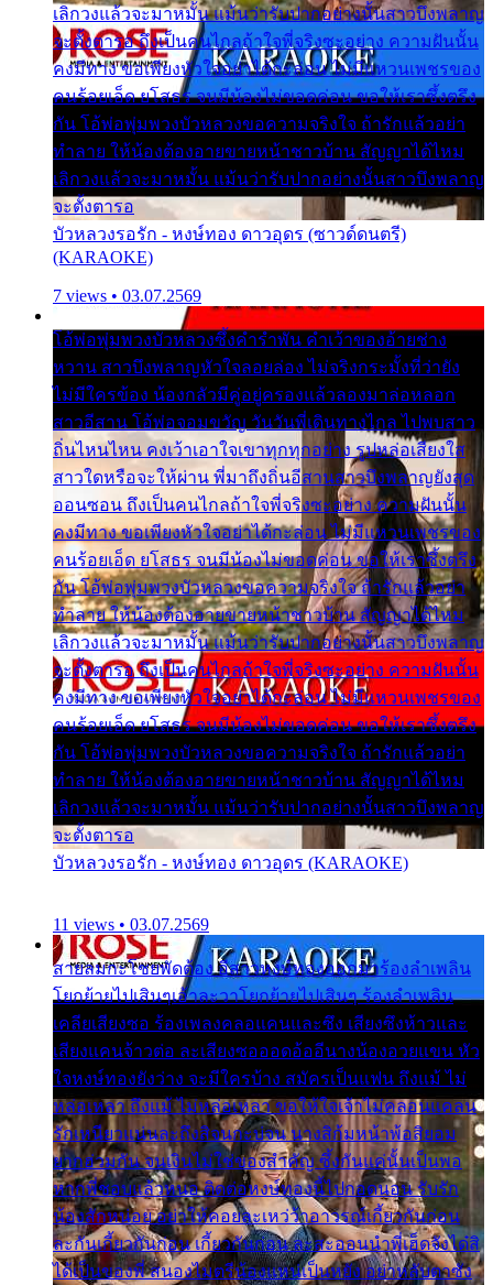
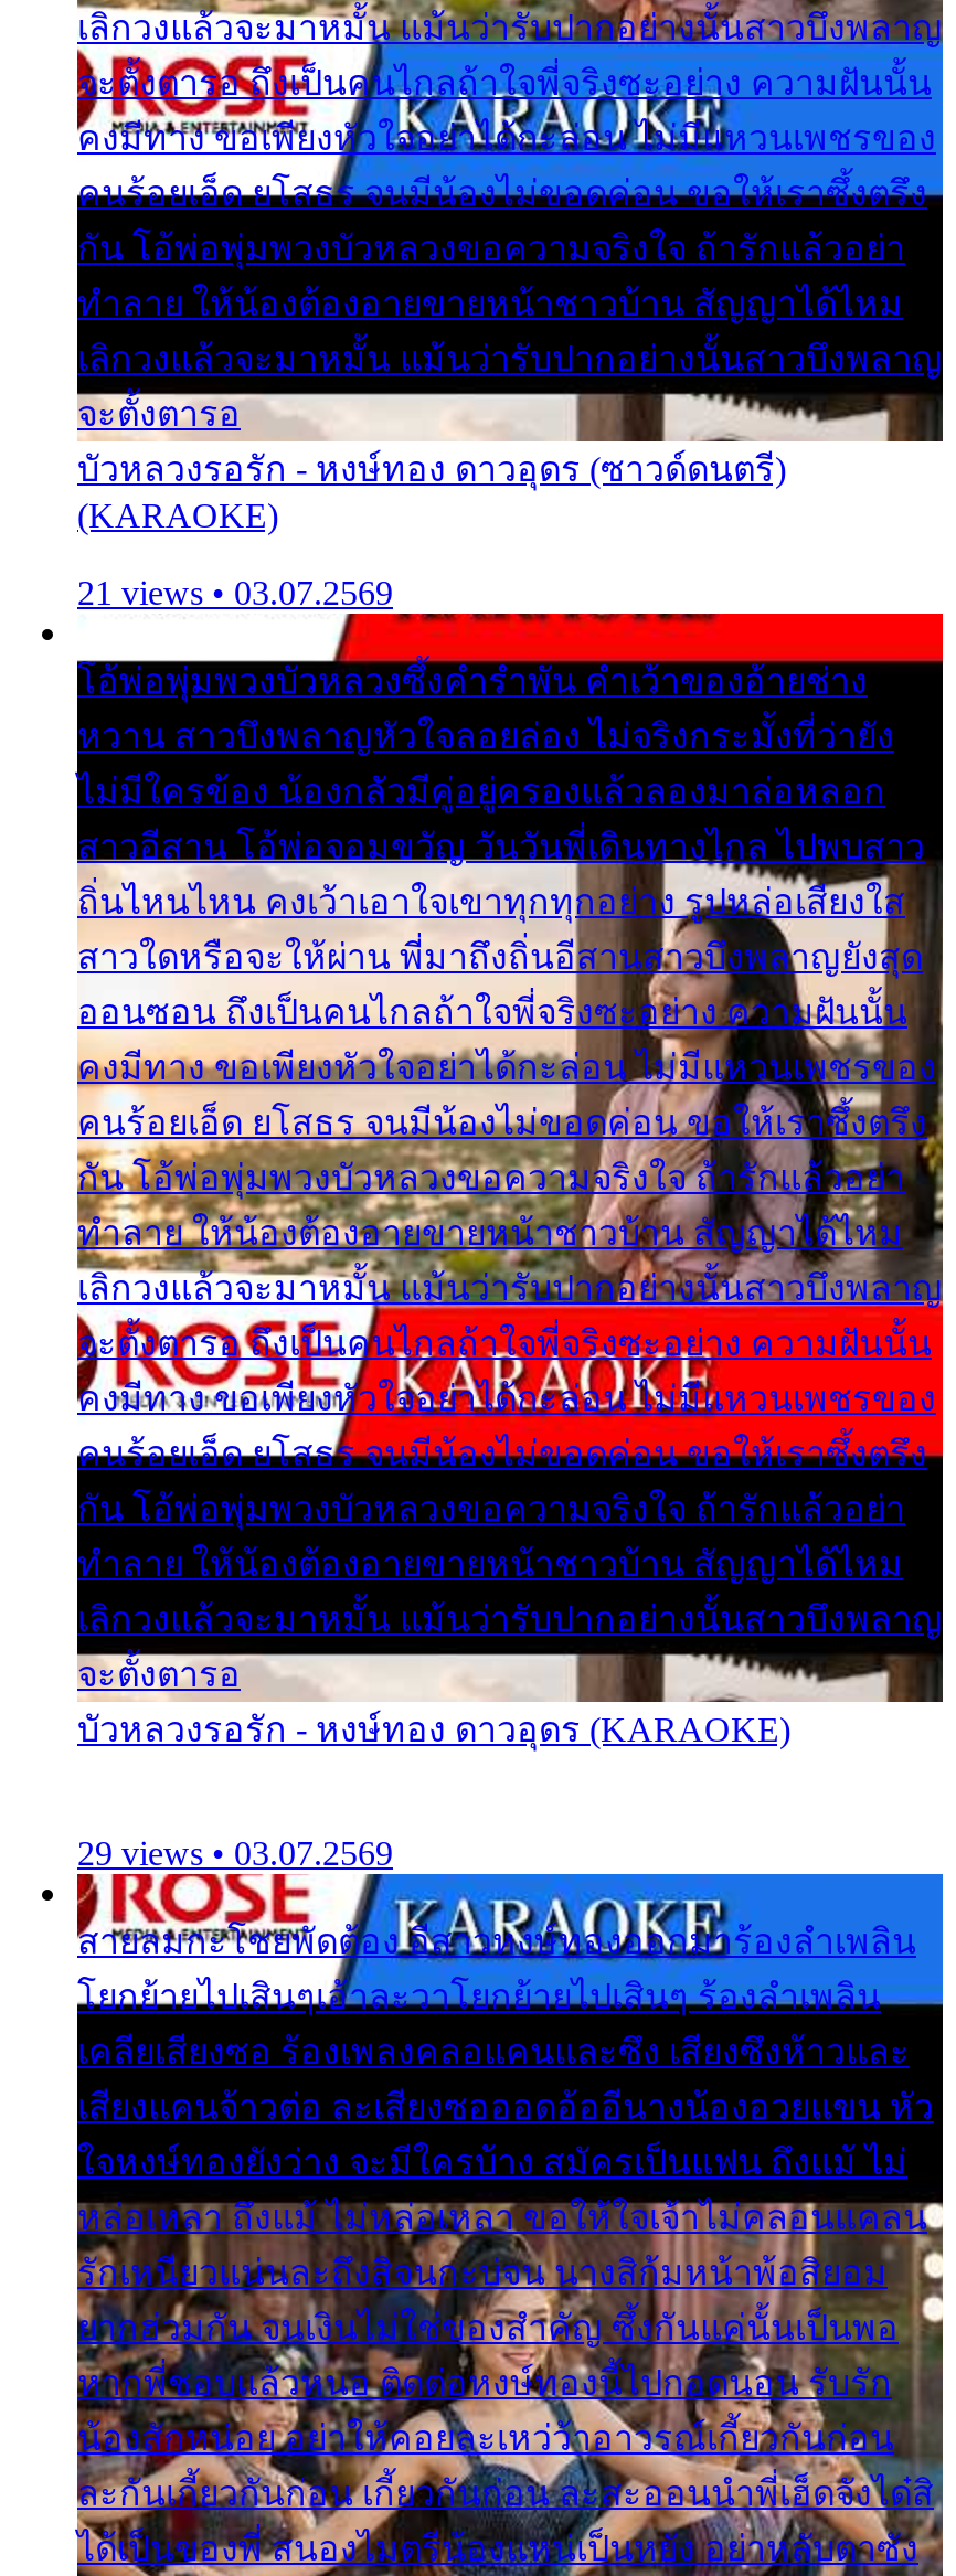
- 7 views • 03.07.2569
+ 21 views • 03.07.2569

- 11 views • 03.07.2569
+ 29 views • 03.07.2569
